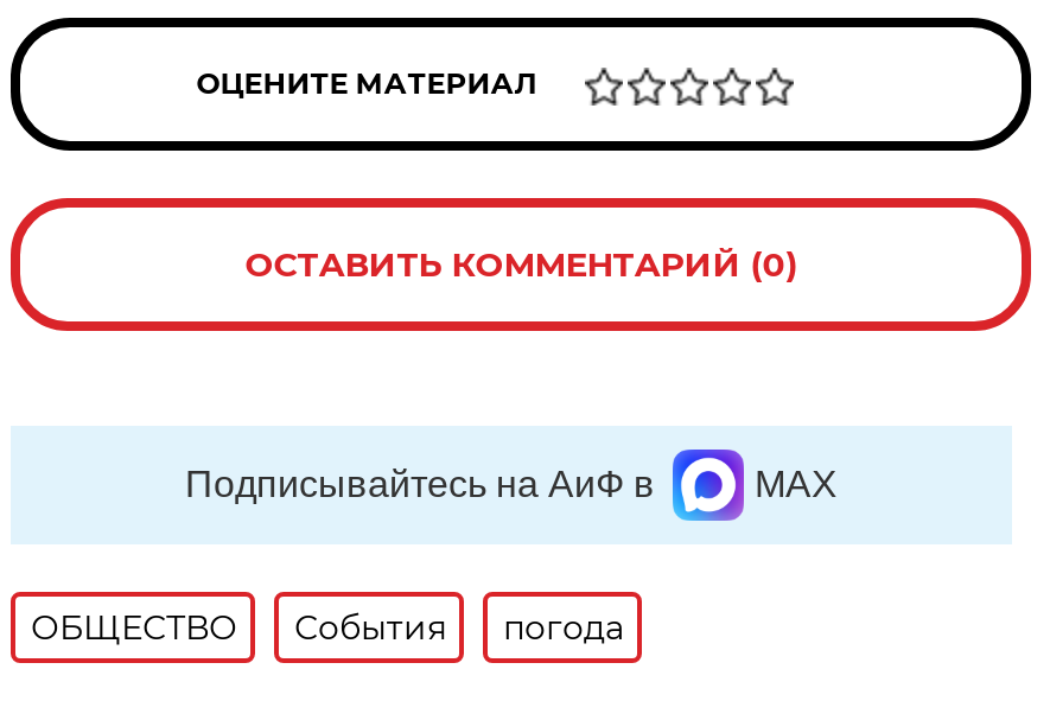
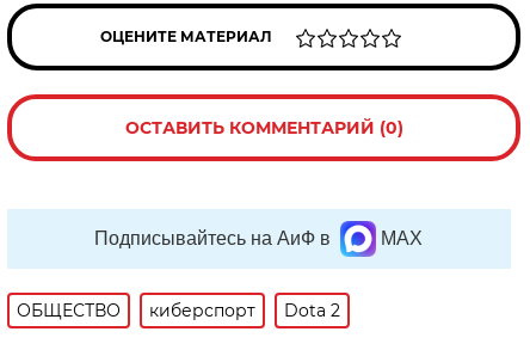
- События
- погода
+ киберспорт
+ Dota 2
